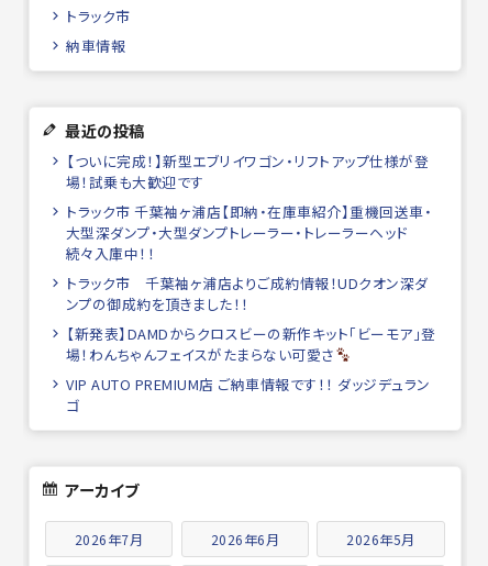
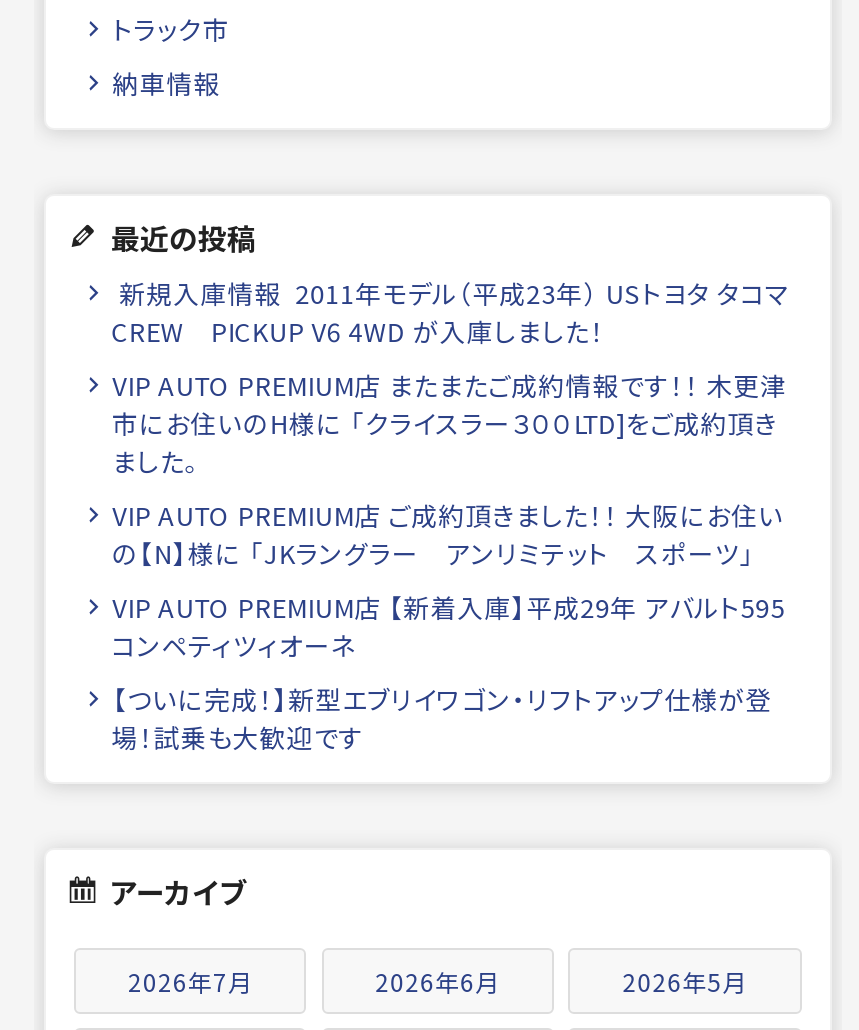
+ 新規入庫情報 2011年モデル（平成23年） USトヨタ タコマ
+ CREW PICKUP V6 4WD が入庫しました！
+ VIP AUTO PREMIUM店 またまたご成約情報です！！ 木更津
+ 市にお住いのH様に 「クライスラー３００LTD]をご成約頂き
+ ました。
+ VIP AUTO PREMIUM店 ご成約頂きました！！ 大阪にお住い
+ の【N】様に 「JKラングラー アンリミテット スポーツ」
+ VIP AUTO PREMIUM店 【新着入庫】平成29年 アバルト595
+ コンペティツィオーネ

moved down: 【ついに完成！】新型エブリイワゴン・リフトアップ仕様が登 | 場！試乗も大歓迎です

- トラック市 千葉袖ヶ浦店【即納・在庫車紹介】重機回送車・
- 大型深ダンプ・大型ダンプトレーラー・トレーラーヘッド
- 続々入庫中！！
- トラック市 千葉袖ヶ浦店よりご成約情報！UDクオン深ダ
- ンプの御成約を頂きました！！
- 【新発表】DAMDからクロスビーの新作キット「ビーモア」登
- 場！わんちゃんフェイスがたまらない可愛さ
- VIP AUTO PREMIUM店 ご納車情報です！！ ダッジデュラン
- ゴ
